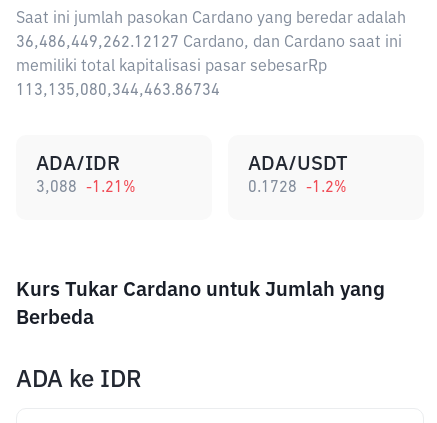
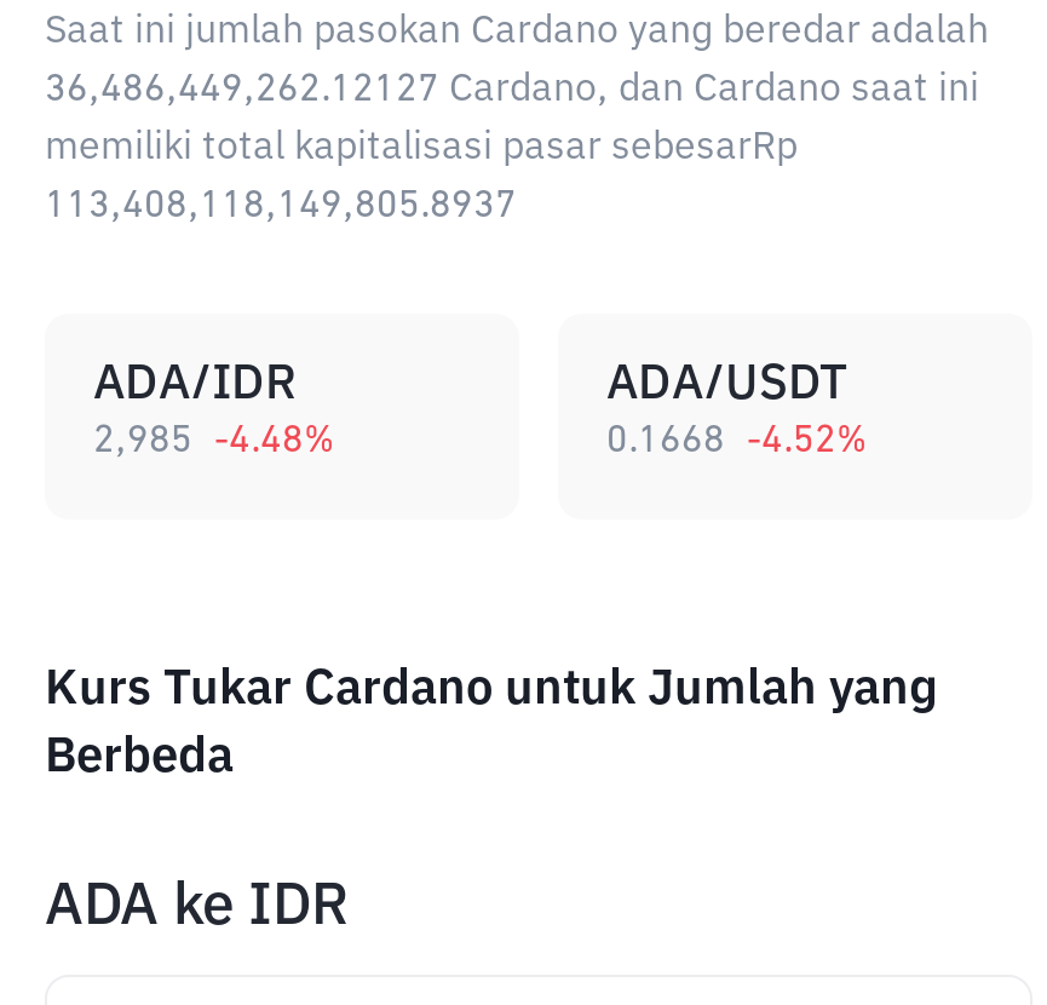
- 113,135,080,344,463.86734
+ 113,408,118,149,805.8937

- 3,088 -1.21%
+ 2,985 -4.48%

- 0.1728 -1.2%
+ 0.1668 -4.52%
